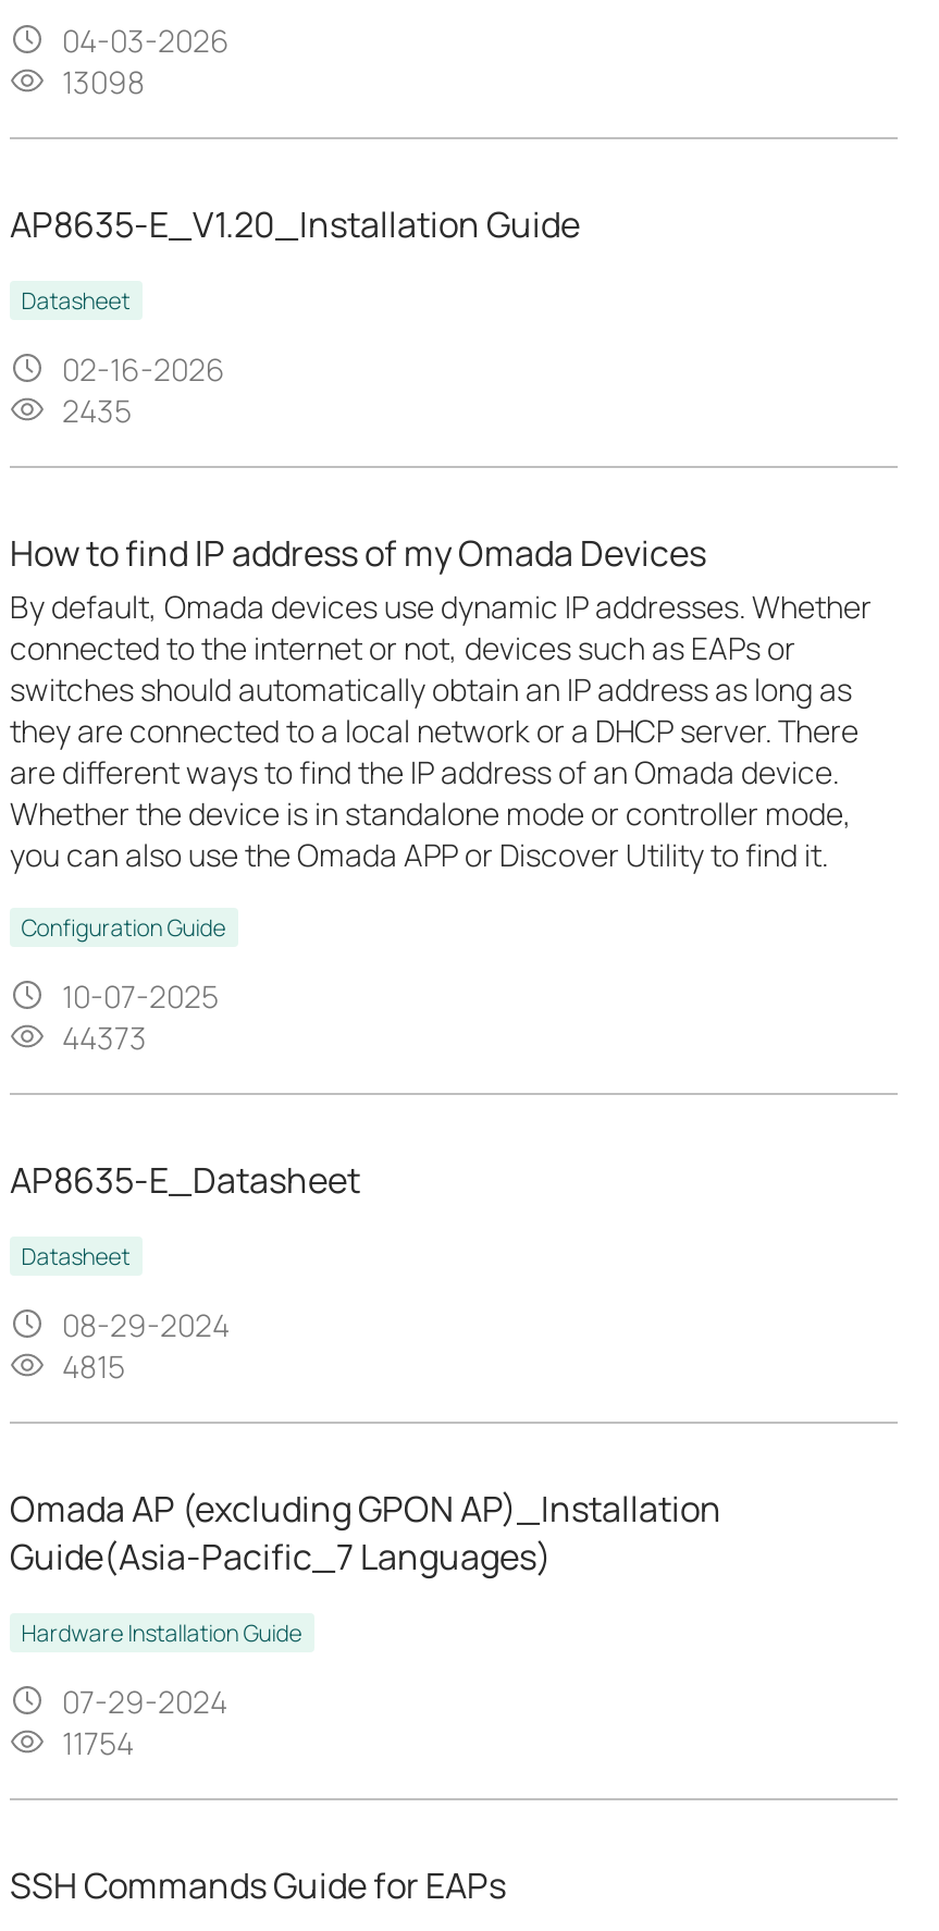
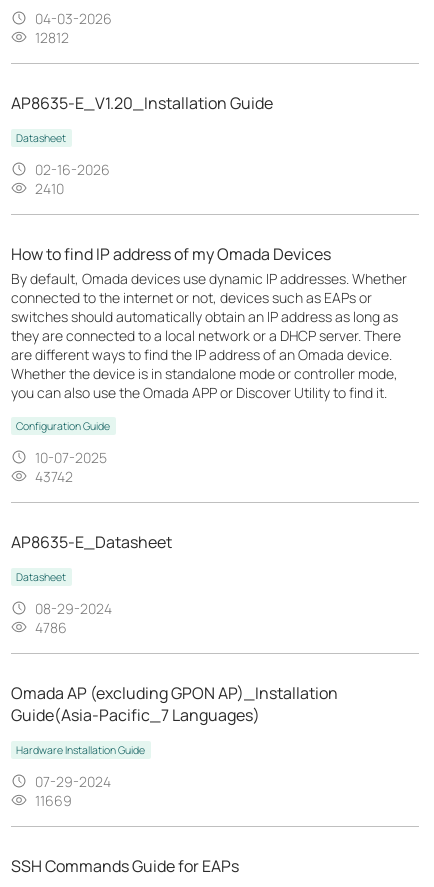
- 13098
+ 12812

- 2435
+ 2410

- 44373
+ 43742

- 4815
+ 4786

- 11754
+ 11669
